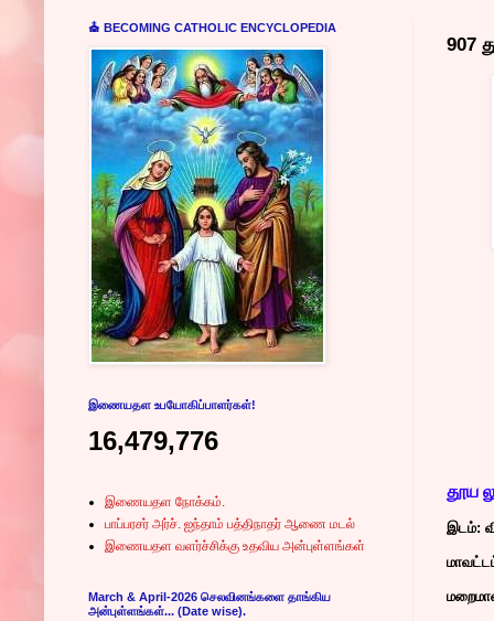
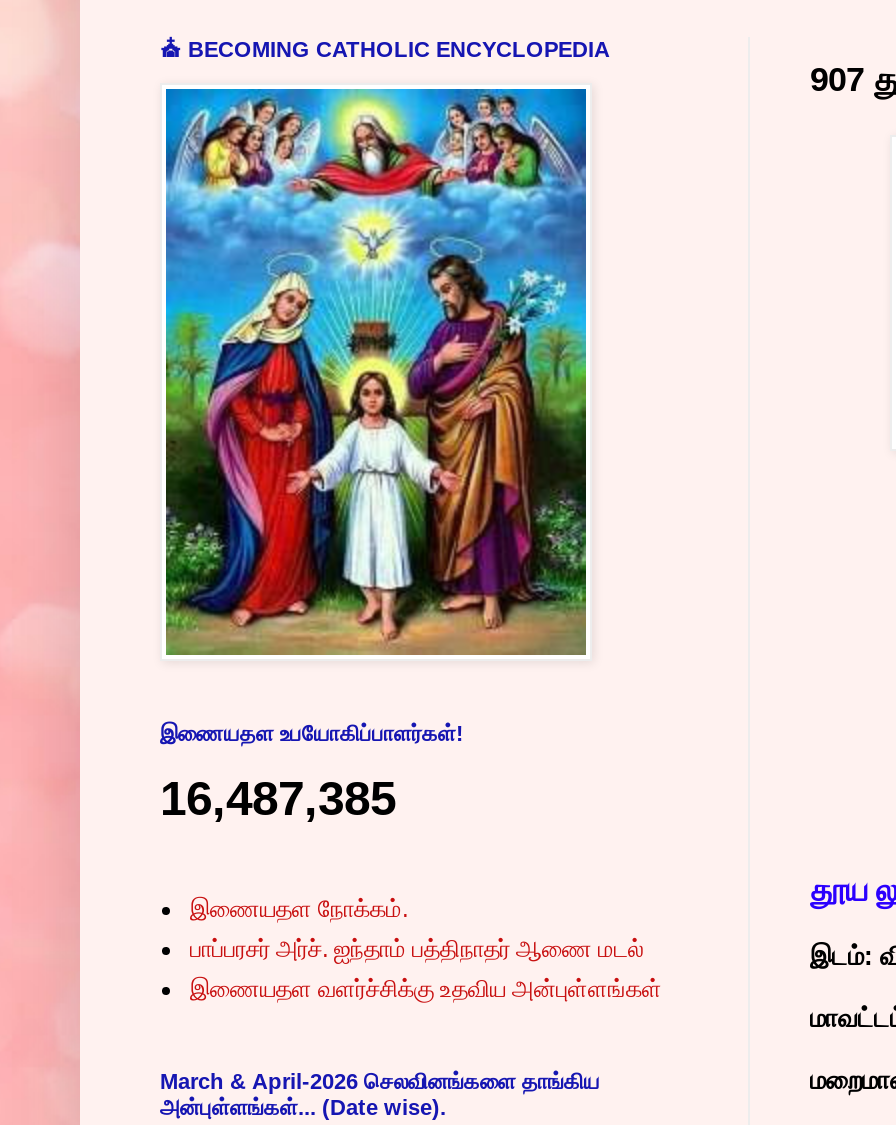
- 16,479,776
+ 16,487,385
